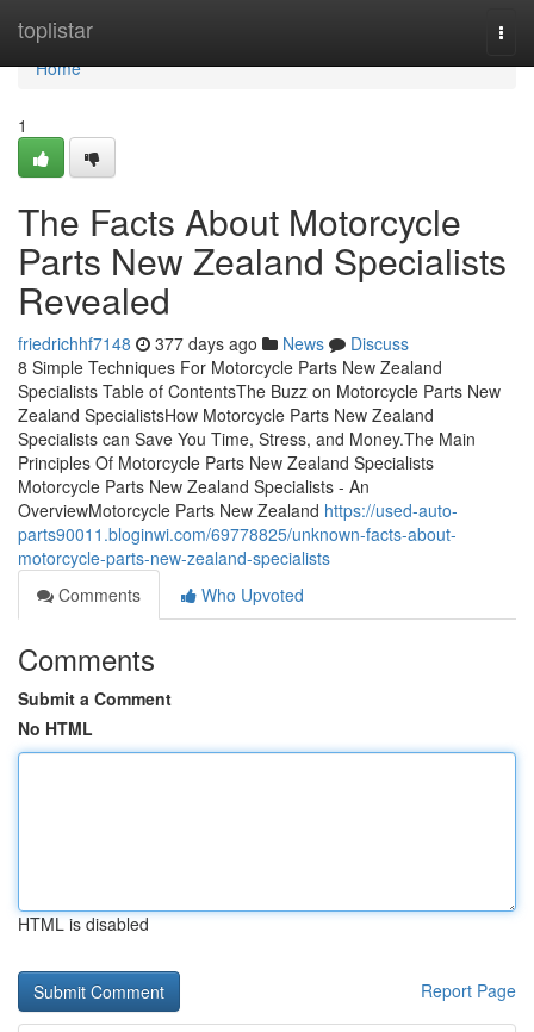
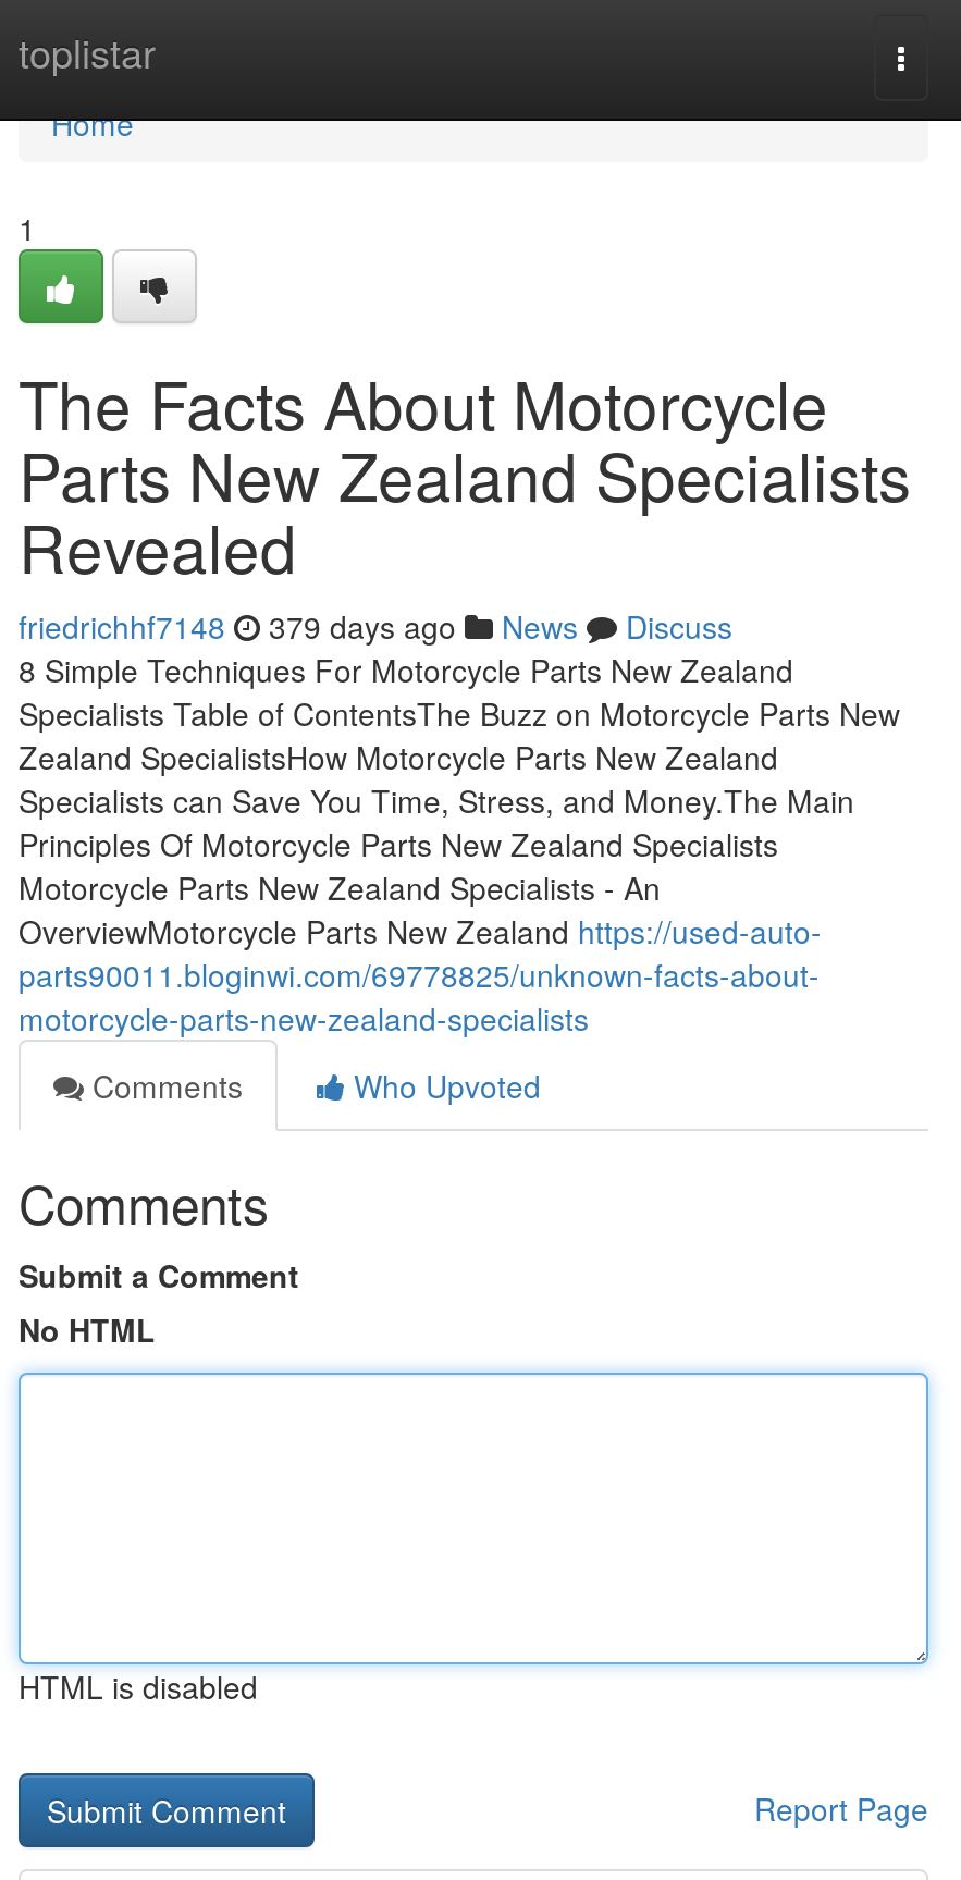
- friedrichhf7148 377 days ago News Discuss
+ friedrichhf7148 379 days ago News Discuss
